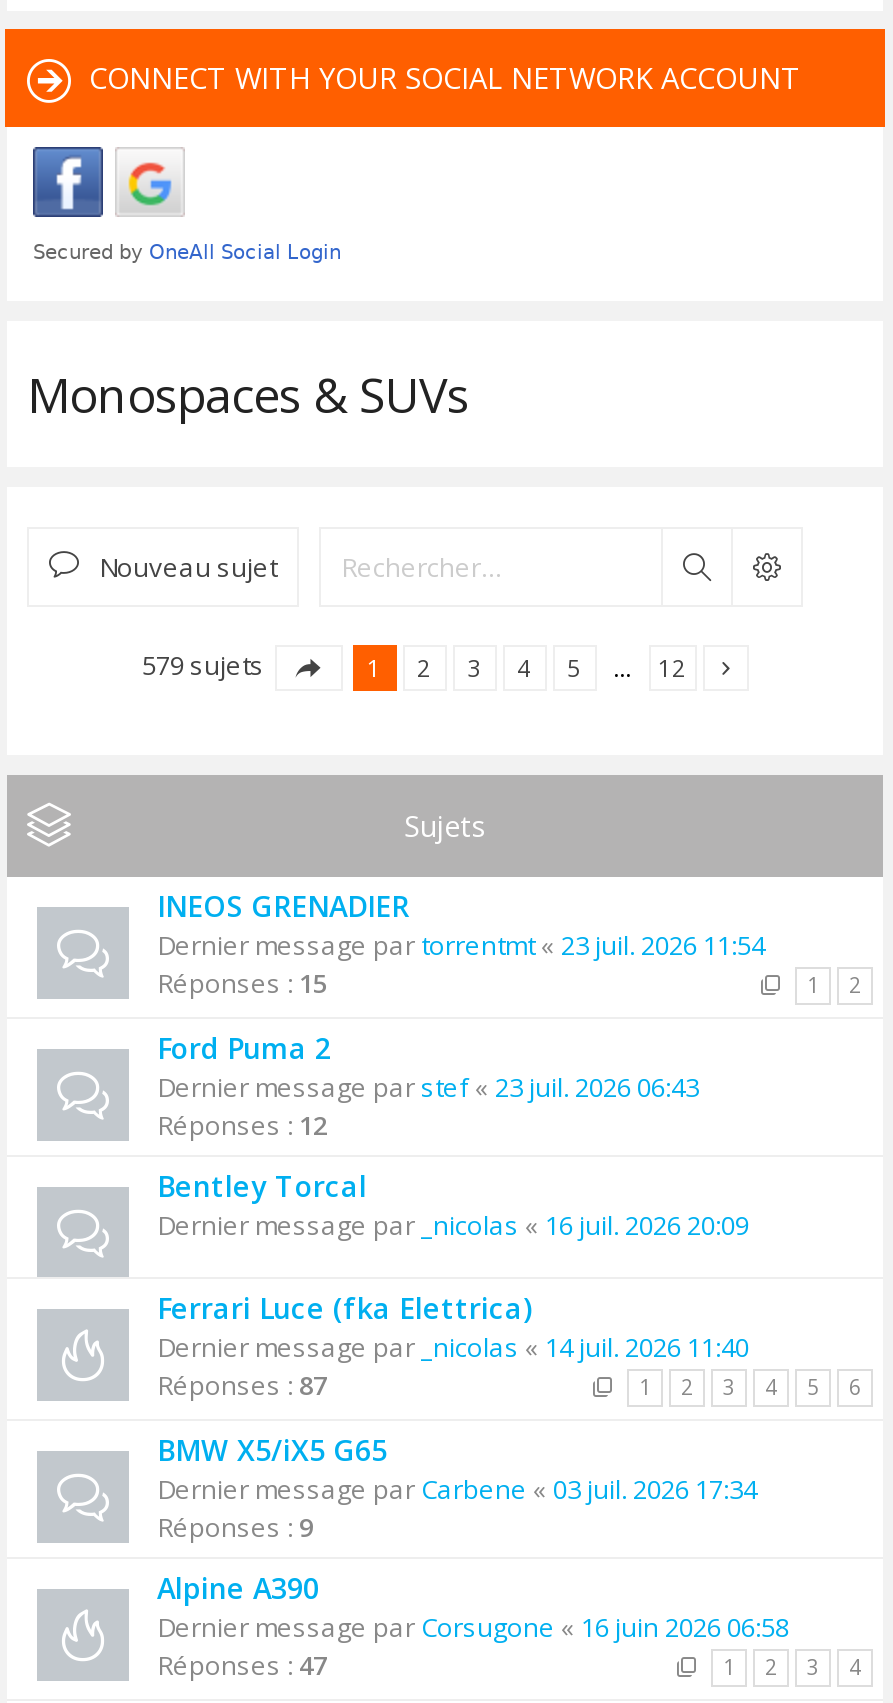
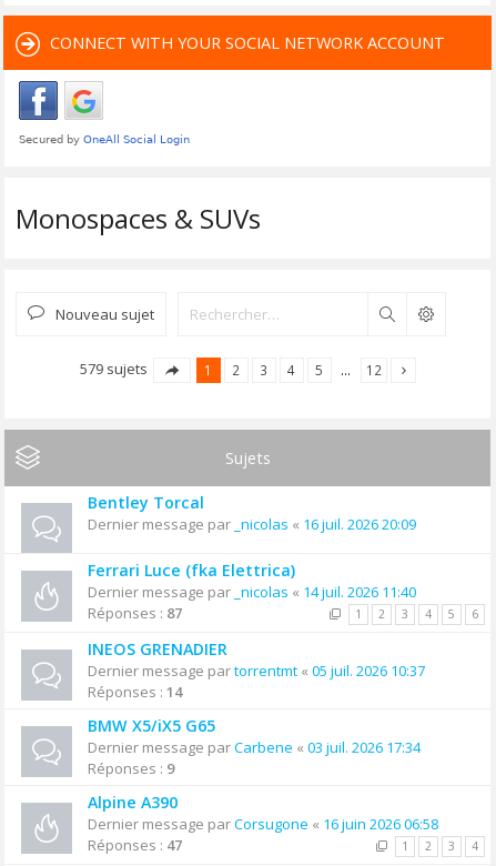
moved down: INEOS GRENADIER

- Dernier message par torrentmt«23 juil. 2026 11:54
- Réponses : 15
- 1
- 2
- Ford Puma 2
- Dernier message par stef «23 juil. 2026 06:43
- Réponses : 12

moved up: Bentley Torcal | Dernier message par _nicolas «16 juil. 2026 20:09 | Ferrari Luce (fka Elettrica) | ... | 5 | 6

+ Dernier message partorrentmt «05 juil. 2026 10:37
+ Réponses : 14
